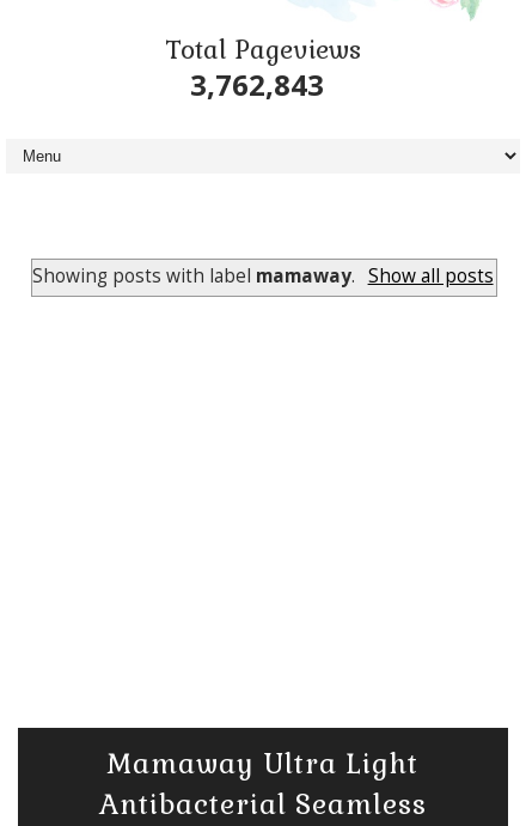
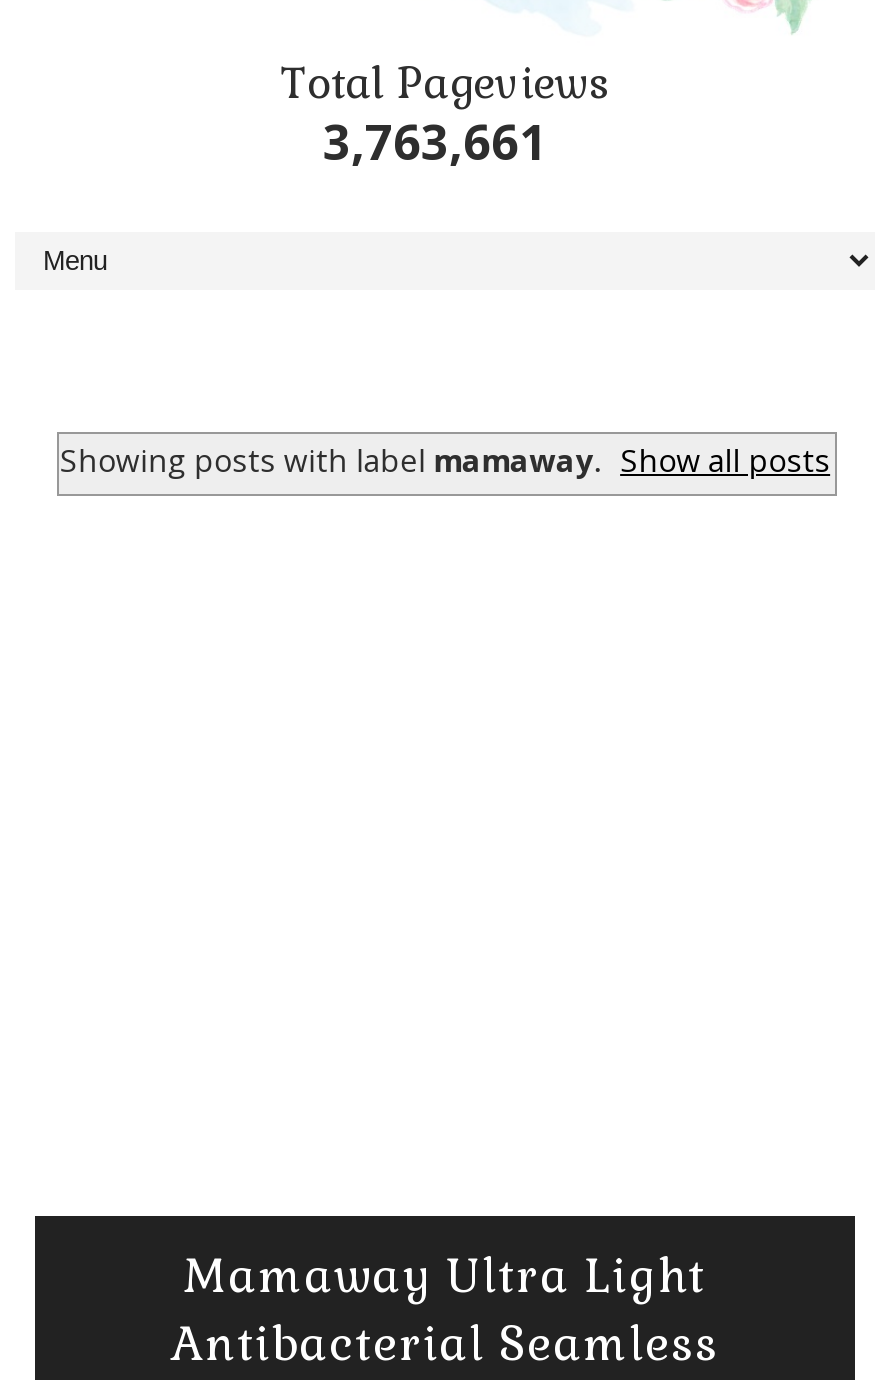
- 3,762,843
+ 3,763,661
